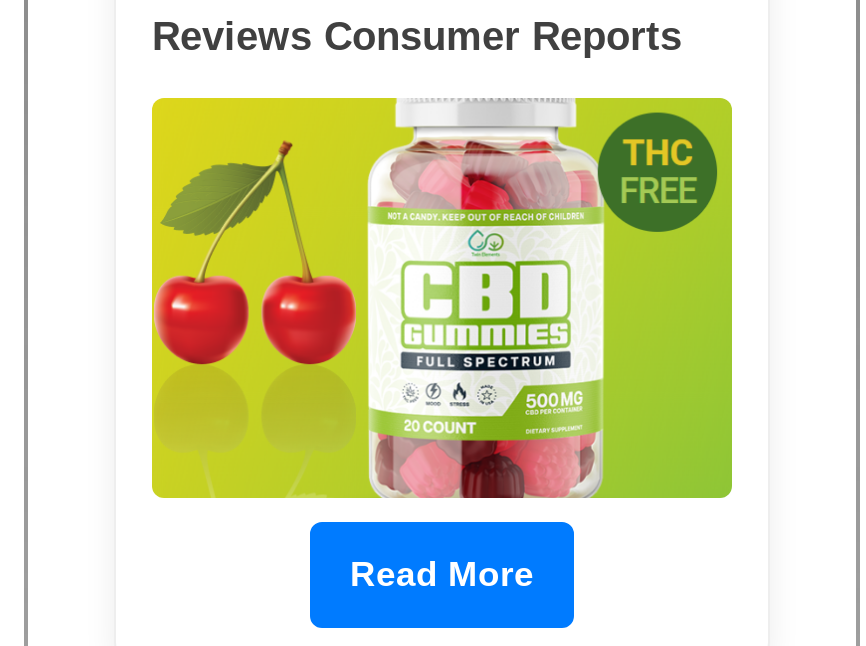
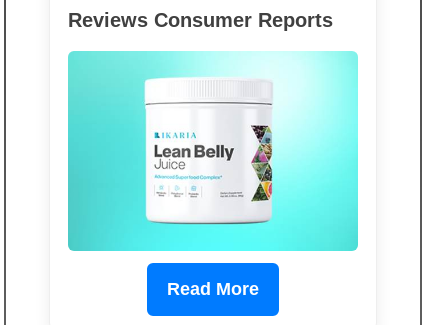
- [image]
+ [image]
